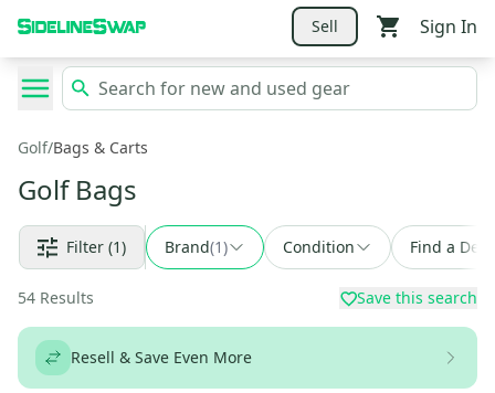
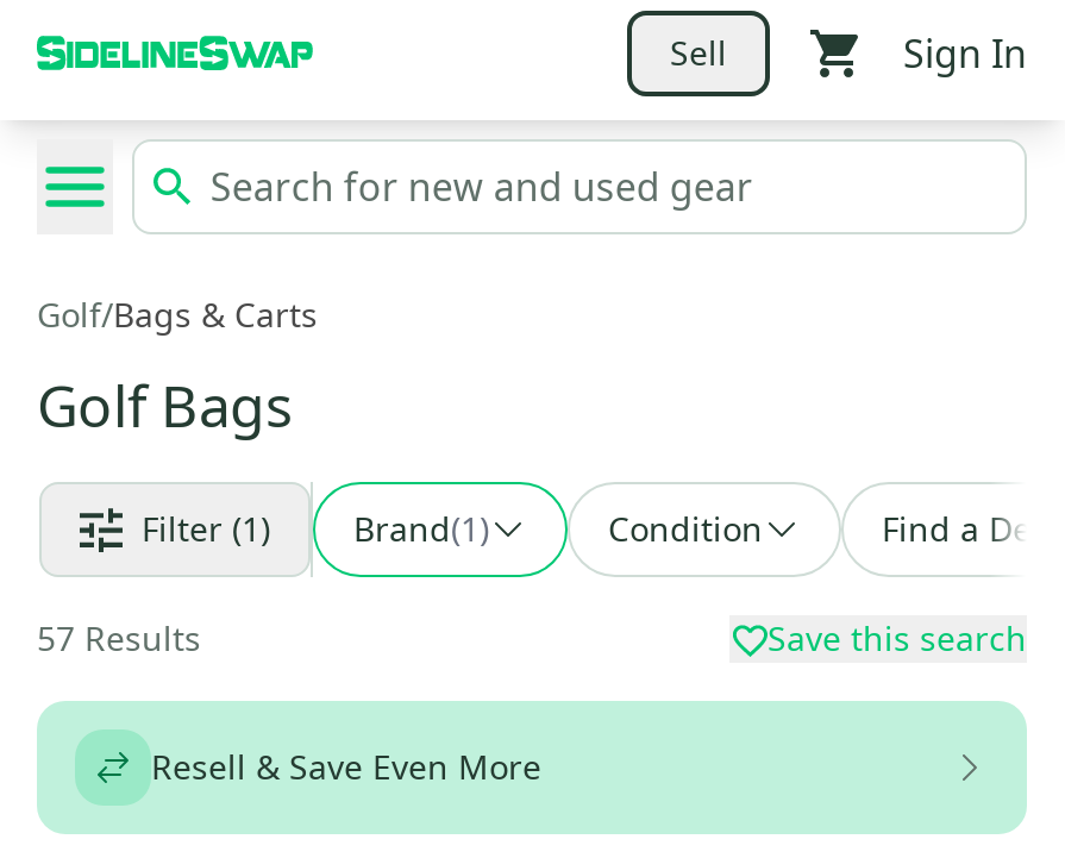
- 54 Results
+ 57 Results
